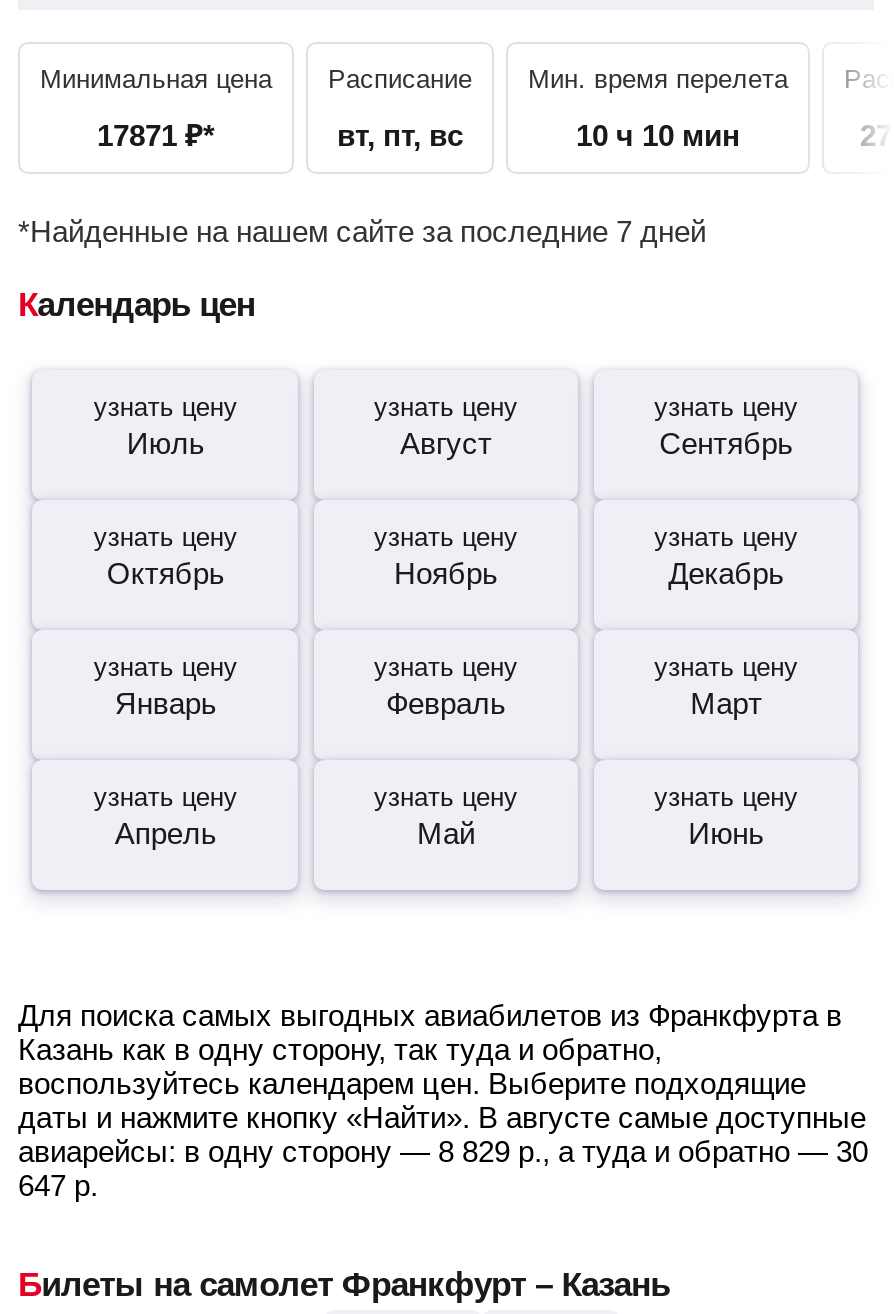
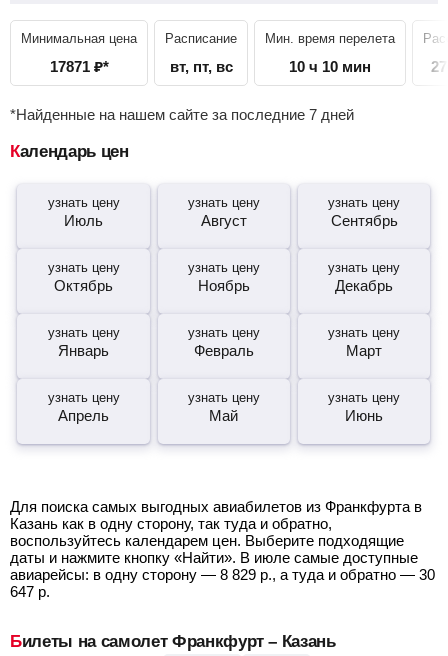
- даты и нажмите кнопку «Найти». В августе самые доступные
+ даты и нажмите кнопку «Найти». В июле самые доступные
